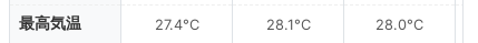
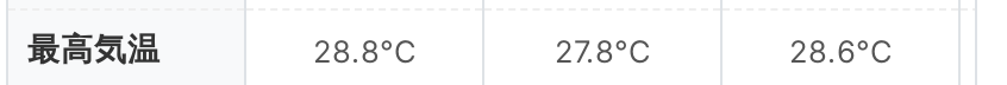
- 27.4°C
+ 28.8°C

- 28.1°C
+ 27.8°C

- 28.0°C
+ 28.6°C
